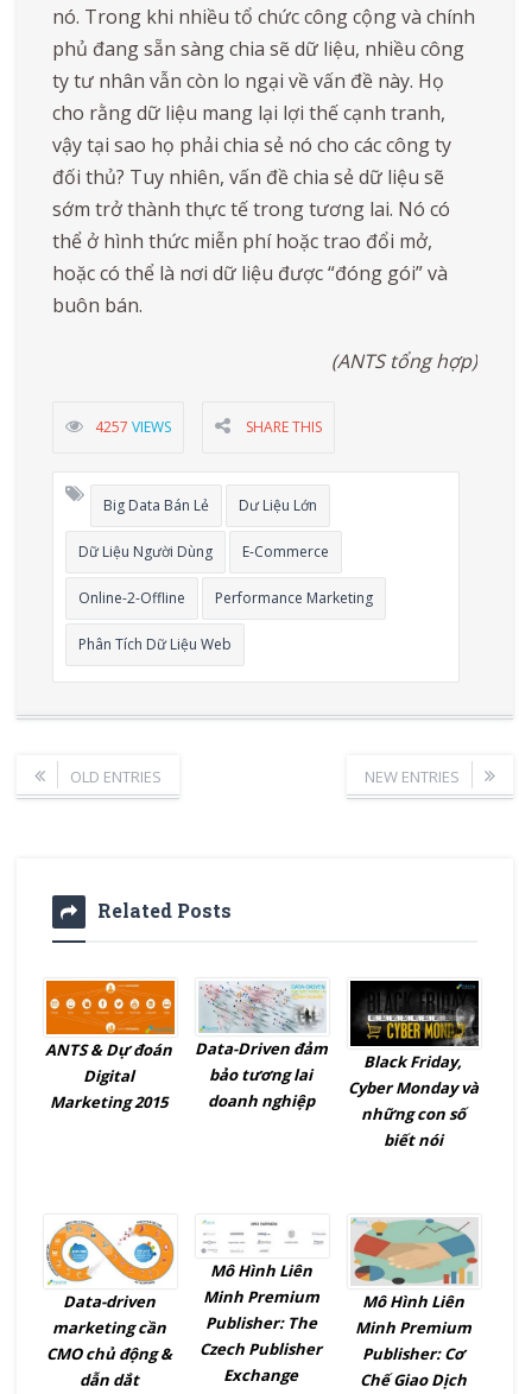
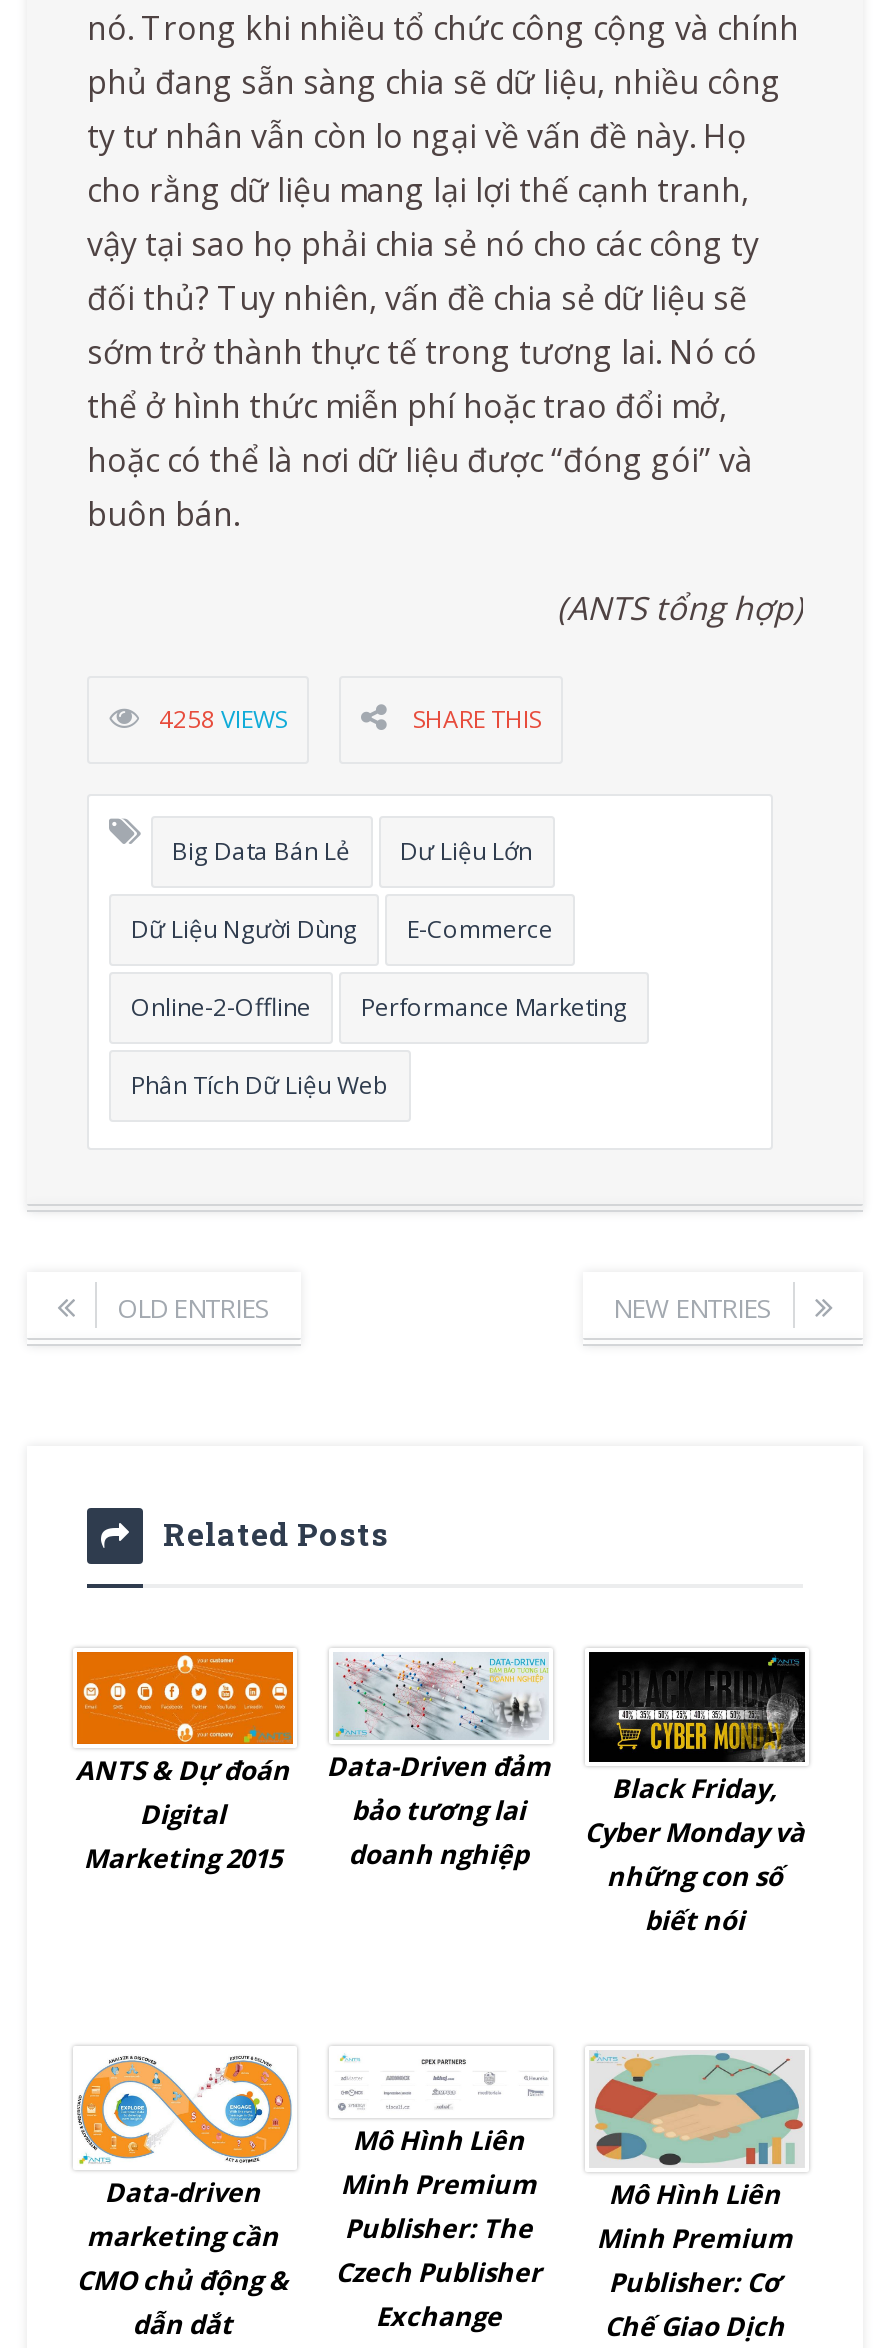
- 4257 VIEWS
+ 4258 VIEWS
